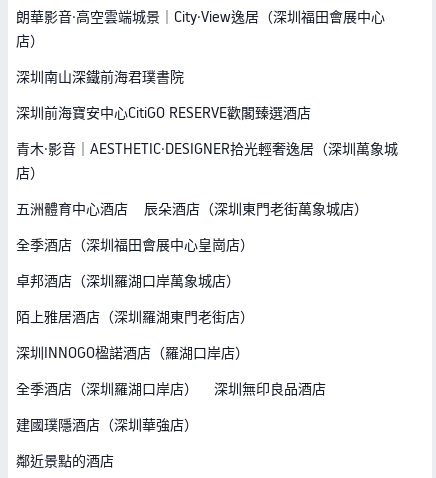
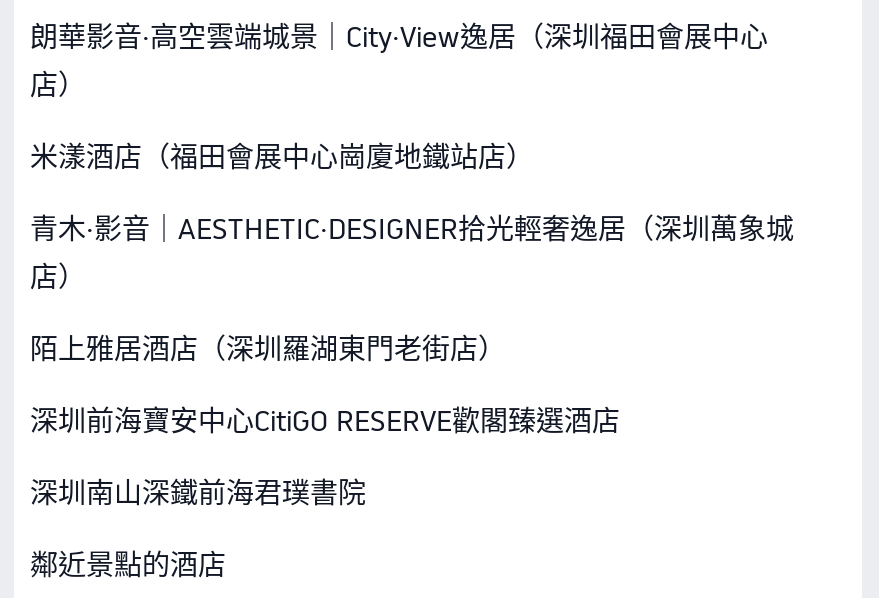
+ 米漾酒店（福田會展中心崗廈地鐵站店）

moved down: 深圳南山深鐵前海君璞書院 | 深圳前海寶安中心CitiGO RESERVE歡閣臻選酒店

- 五洲體育中心酒店
- 辰朵酒店（深圳東門老街萬象城店）
- 全季酒店（深圳福田會展中心皇崗店）
- 卓邦酒店（深圳羅湖口岸萬象城店）

- 深圳INNOGO楹諾酒店（羅湖口岸店）
- 全季酒店（深圳羅湖口岸店）
- 深圳無印良品酒店
- 建國璞隱酒店（深圳華強店）
